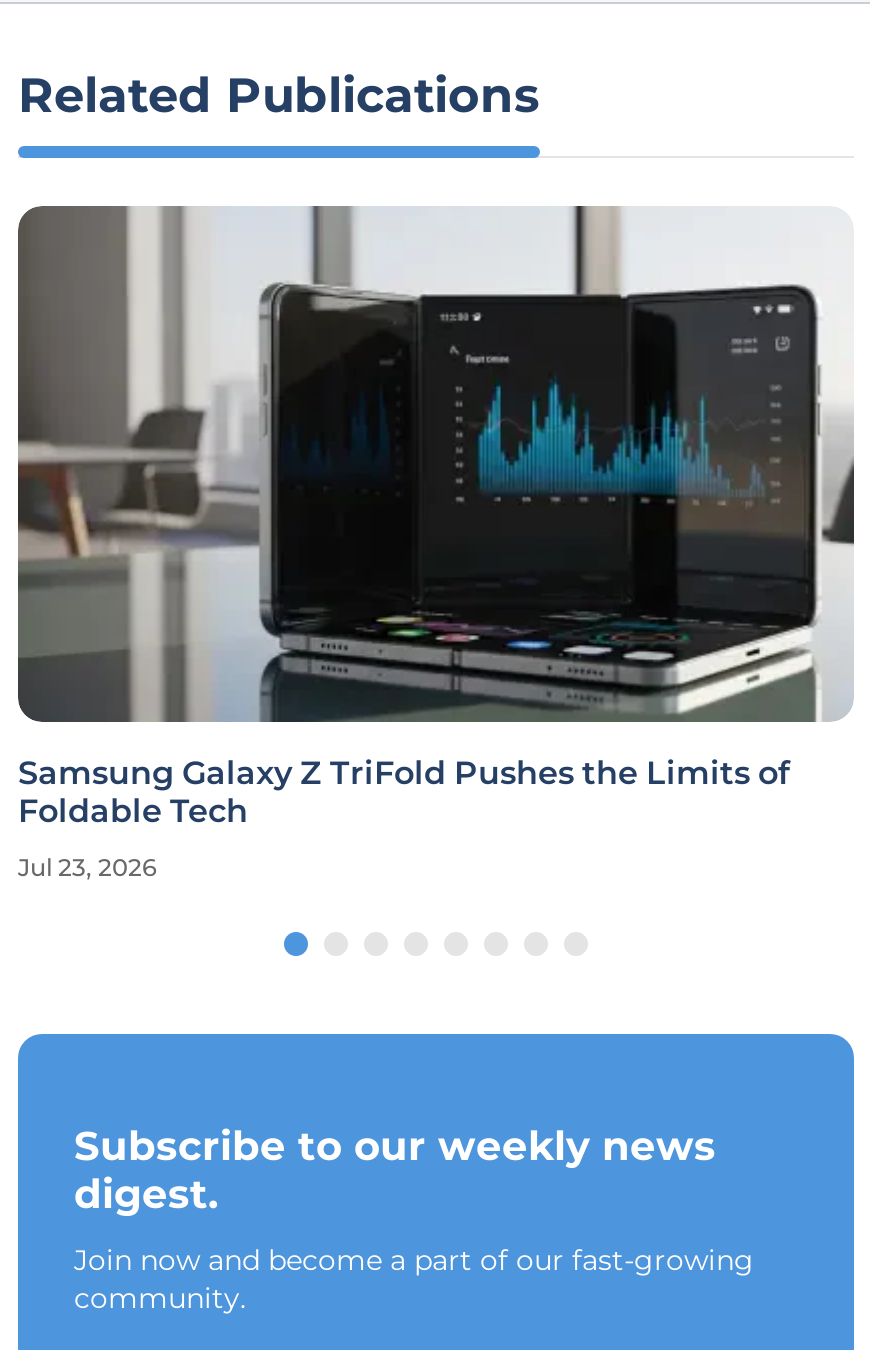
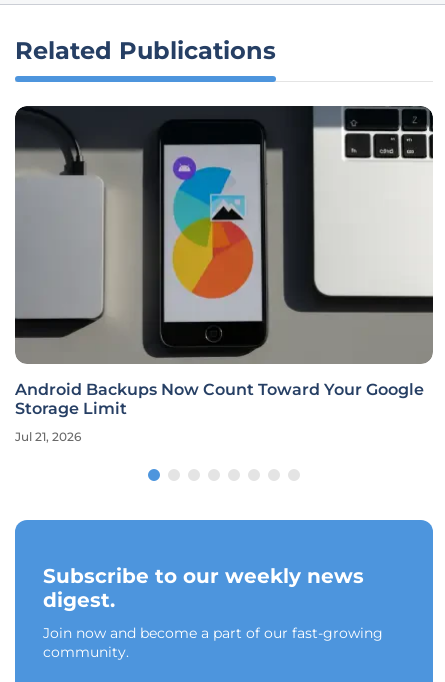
- [image]
- Samsung Galaxy Z TriFold Pushes the Limits of
- Foldable Tech
+ [image]
+ Android Backups Now Count Toward Your Google
+ Storage Limit

- Jul 23, 2026
+ Jul 21, 2026
